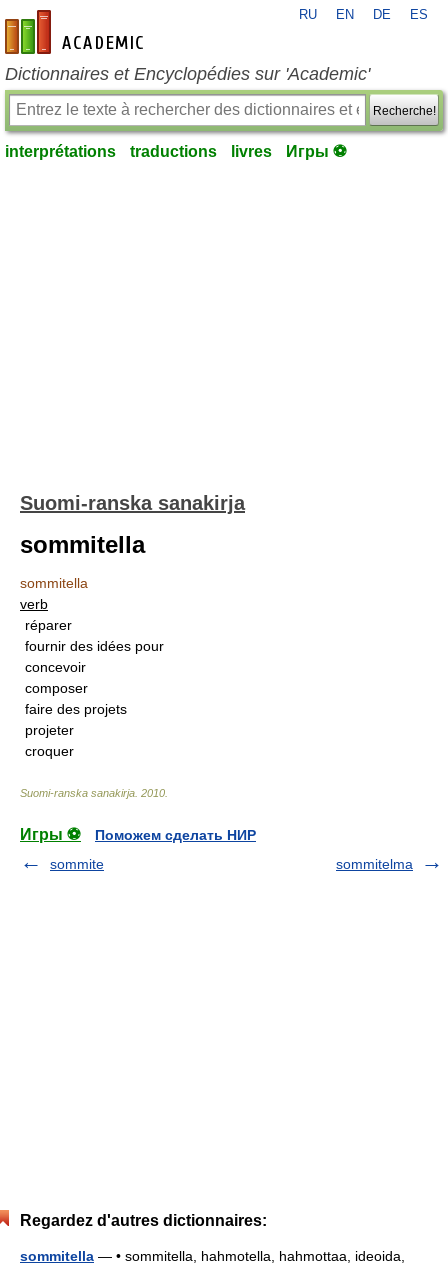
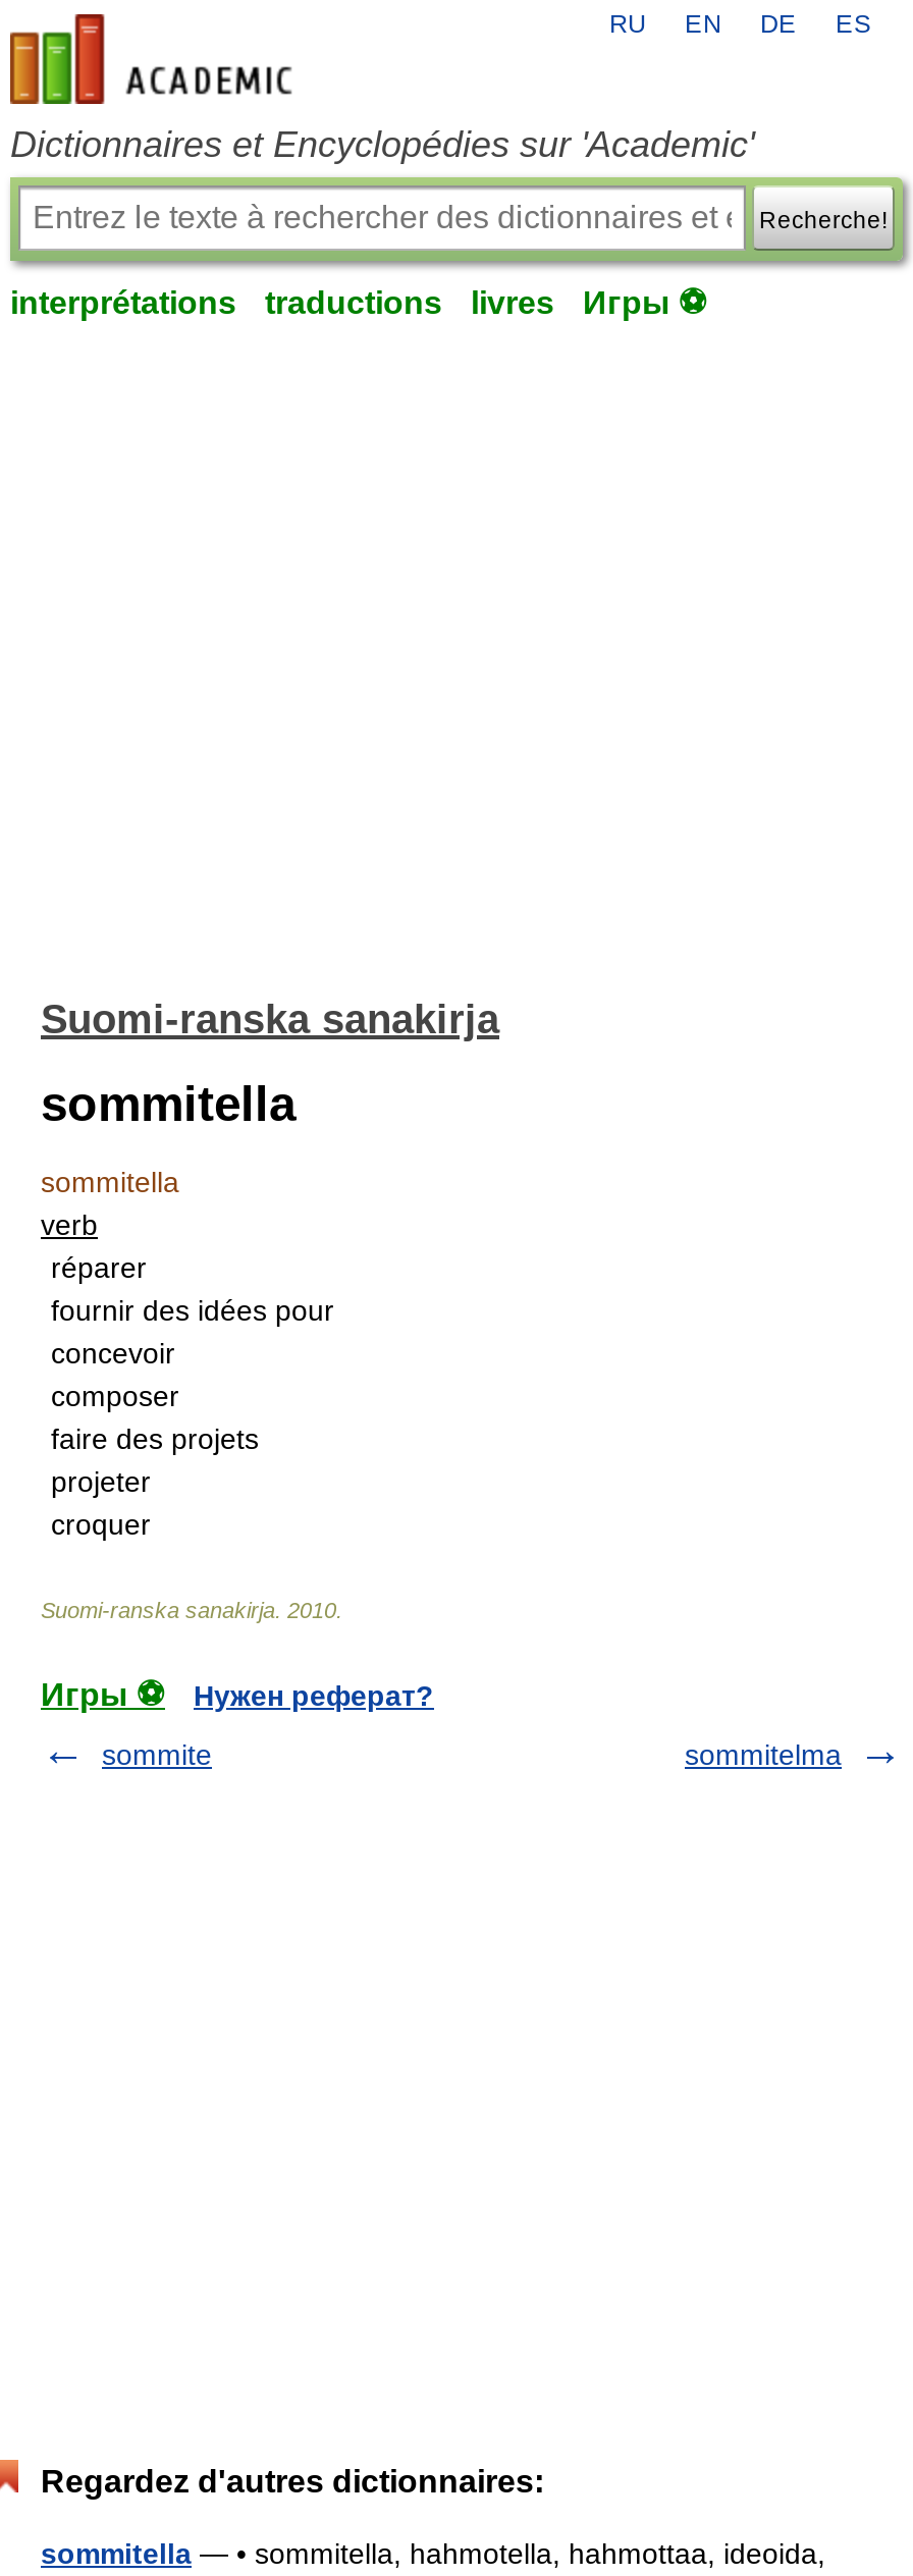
- Поможем сделать НИР
+ Нужен реферат?
